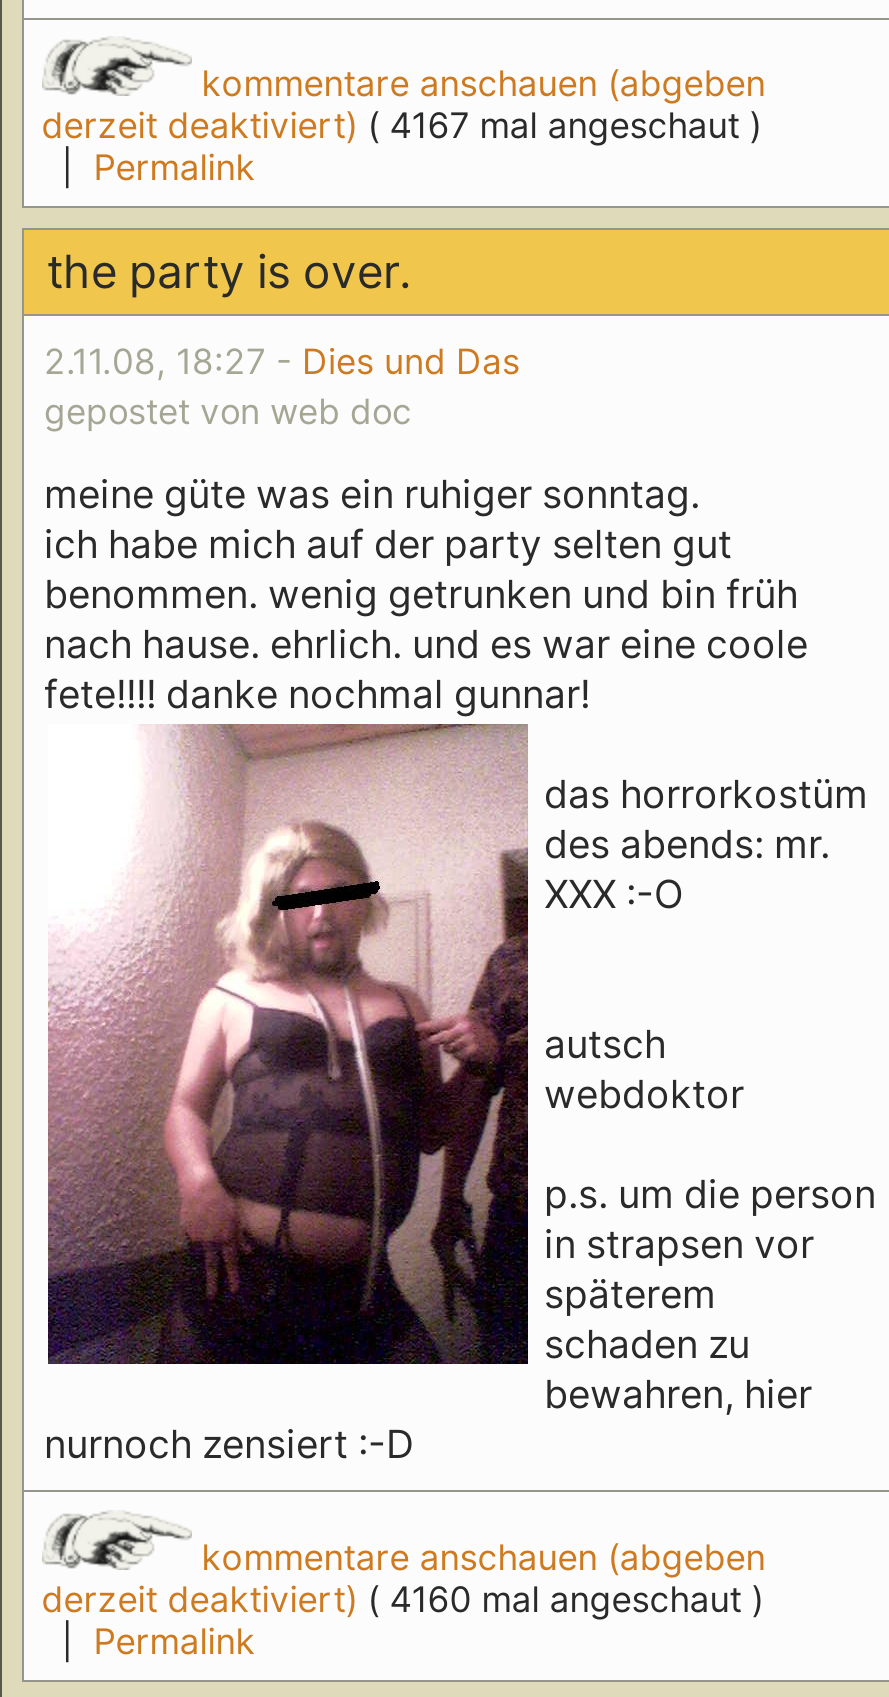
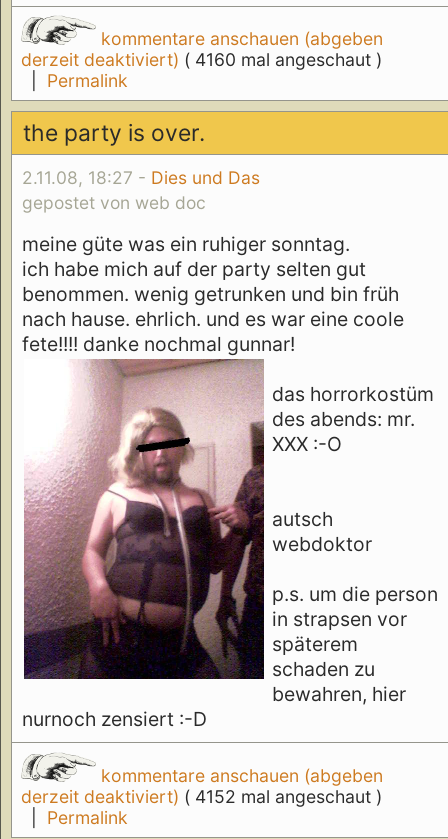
- derzeit deaktiviert) ( 4167 mal angeschaut )

moved up: derzeit deaktiviert) ( 4160 mal angeschaut )

+ derzeit deaktiviert) ( 4152 mal angeschaut )
